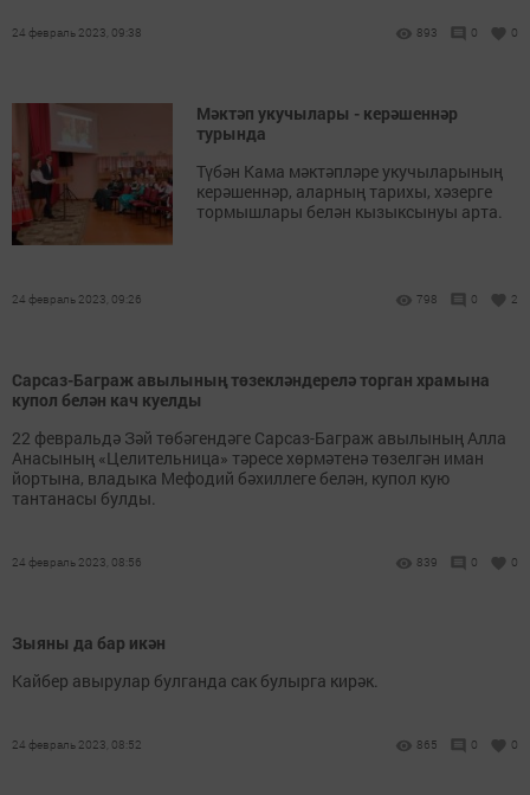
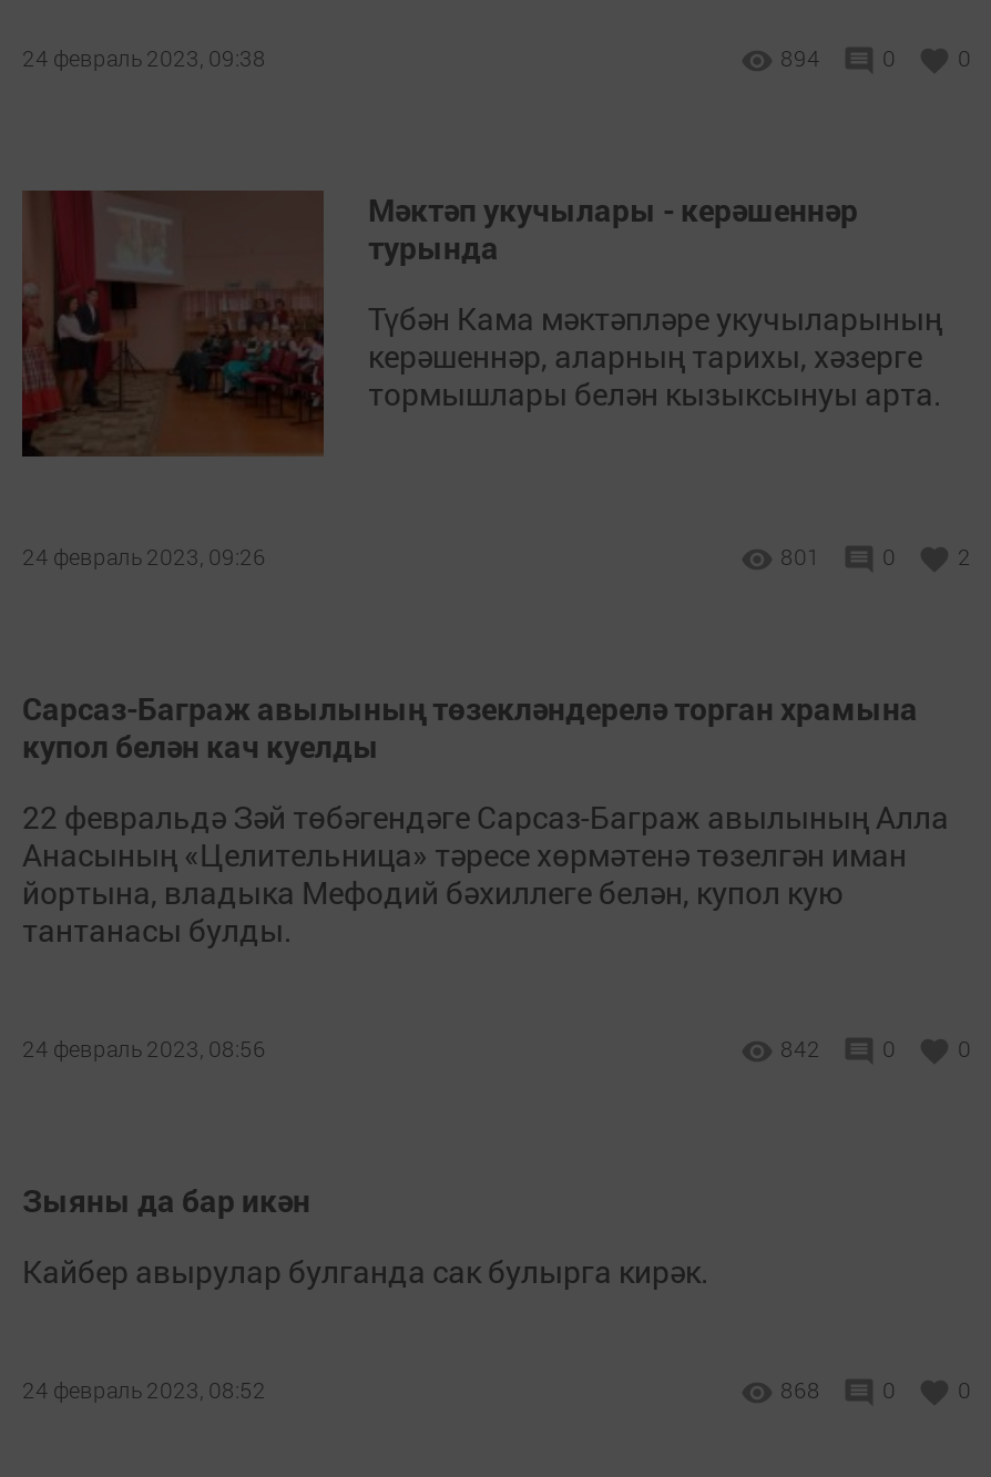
- 893
+ 894

- 798
+ 801

- 839
+ 842

- 865
+ 868
